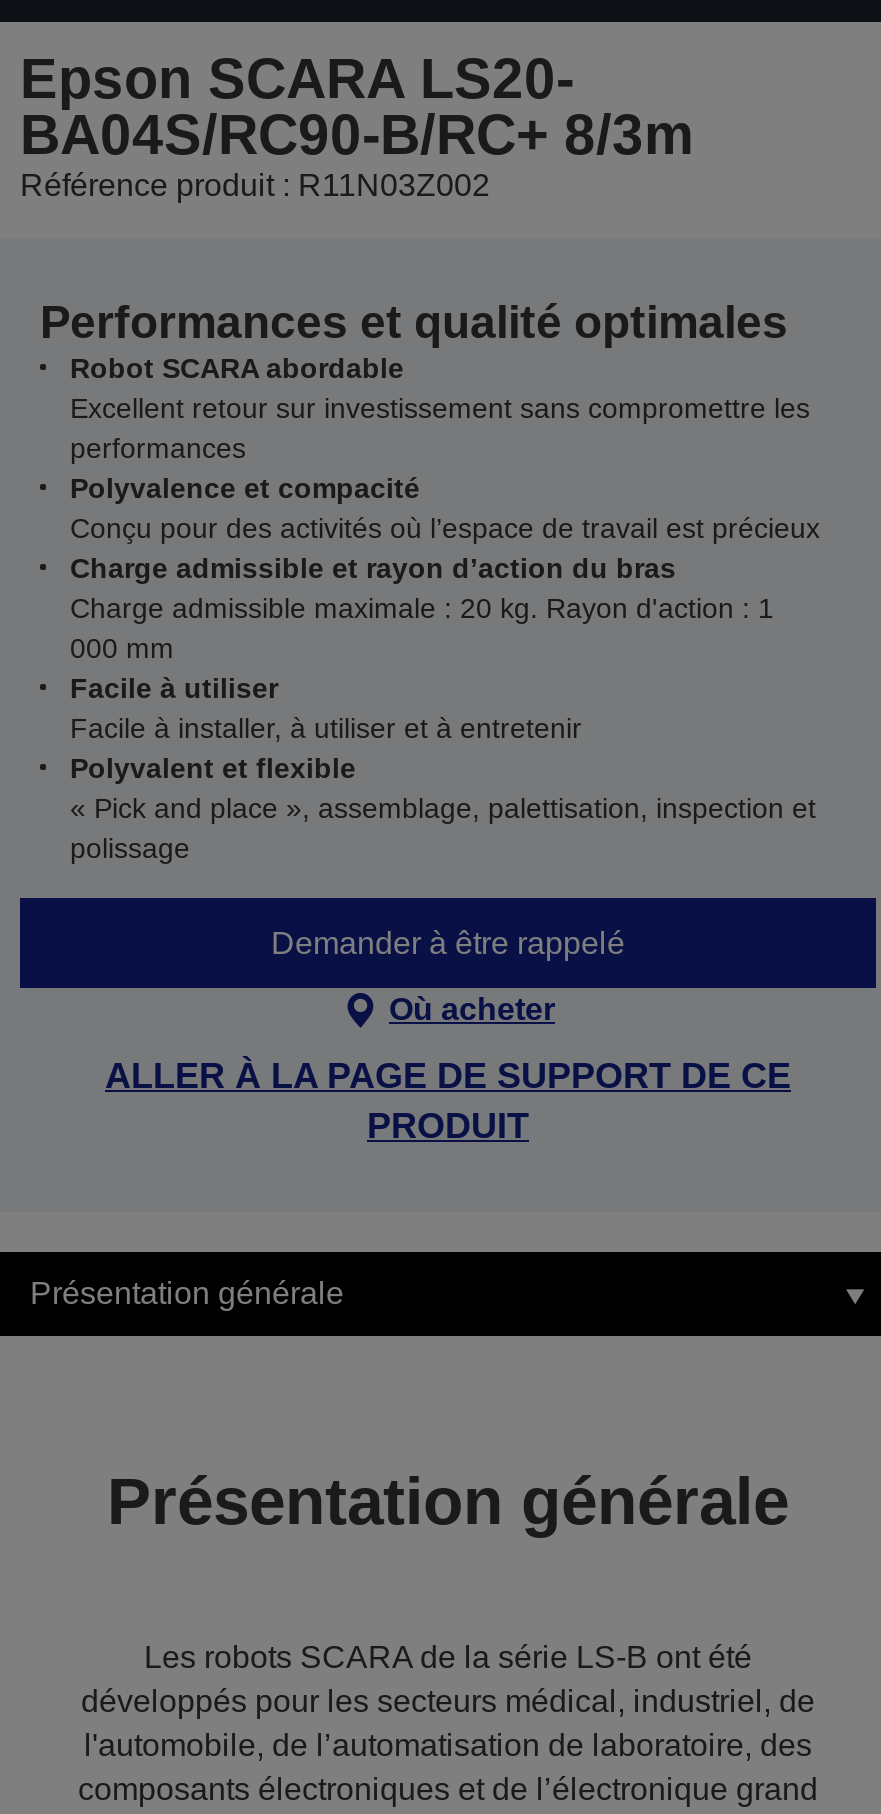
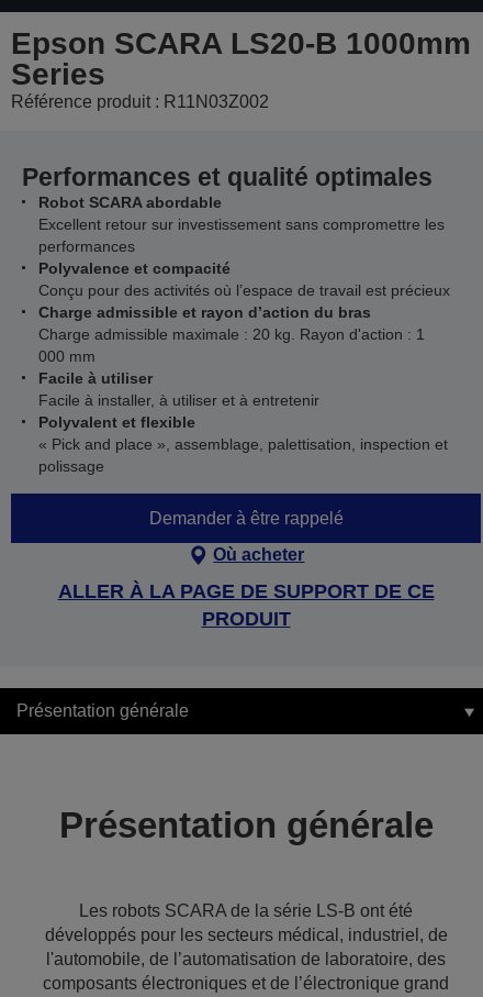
- Epson SCARA LS20-
- BA04S/RC90-B/RC+ 8/3m
+ Epson SCARA LS20-B 1000mm
+ Series
